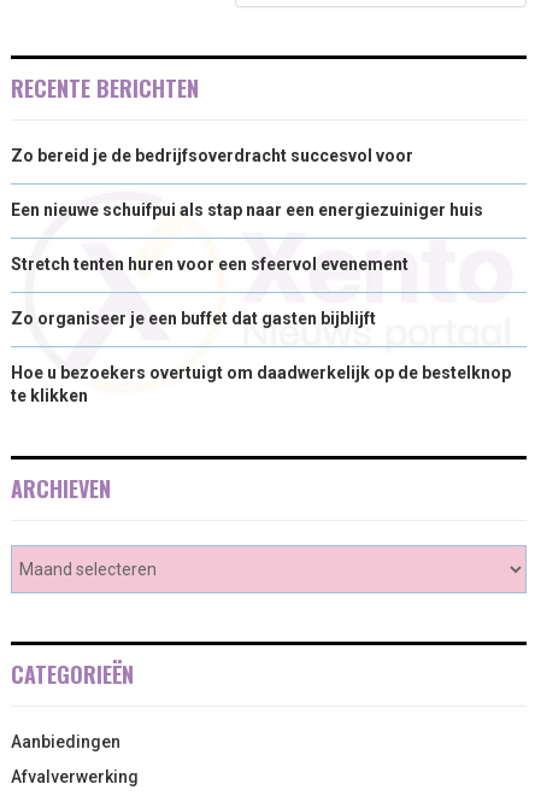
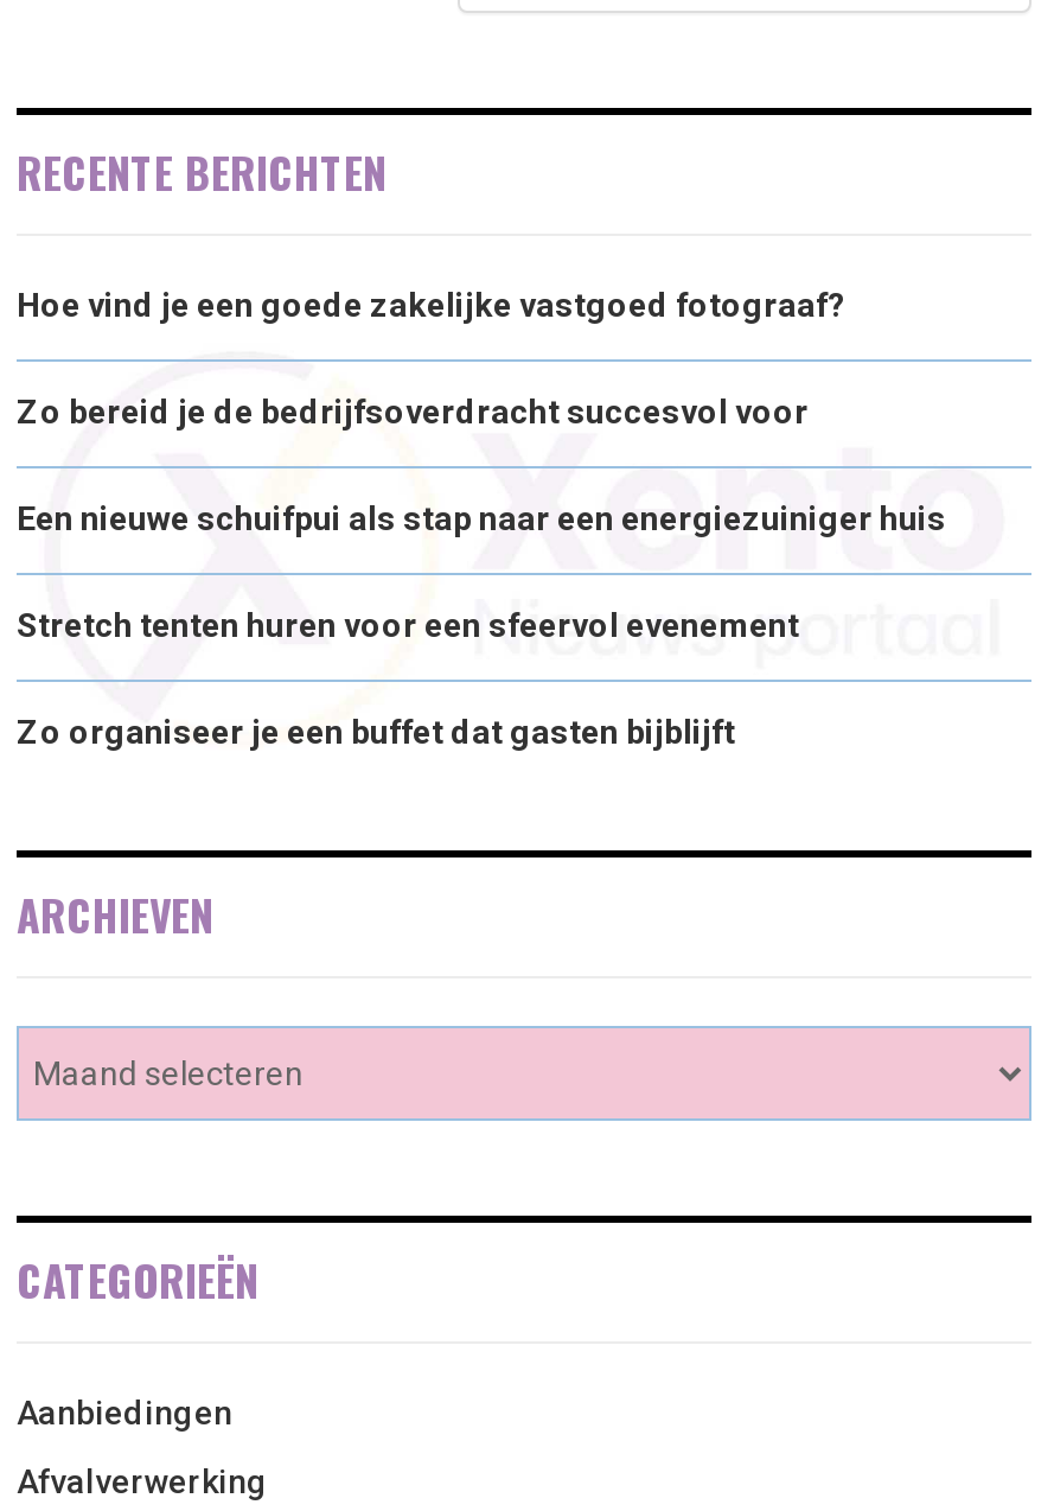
+ Hoe vind je een goede zakelijke vastgoed fotograaf?

moved down: Zo bereid je de bedrijfsoverdracht succesvol voor | Een nieuwe schuifpui als stap naar een energiezuiniger huis | Stretch tenten huren voor een sfeervol evenement | Zo organiseer je een buffet dat gasten bijblijft

- Hoe u bezoekers overtuigt om daadwerkelijk op de bestelknop
- te klikken
